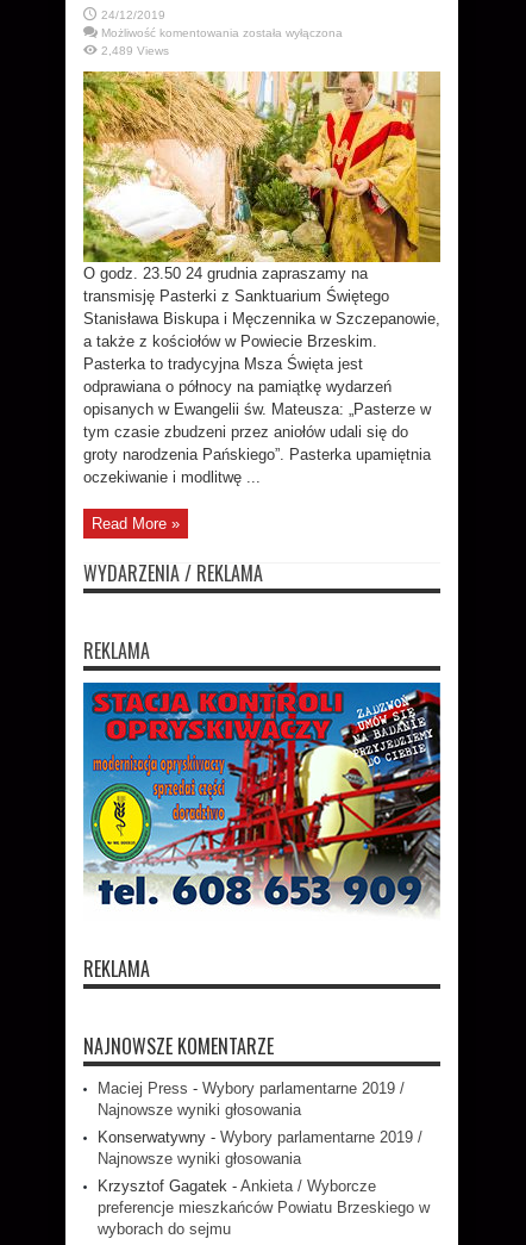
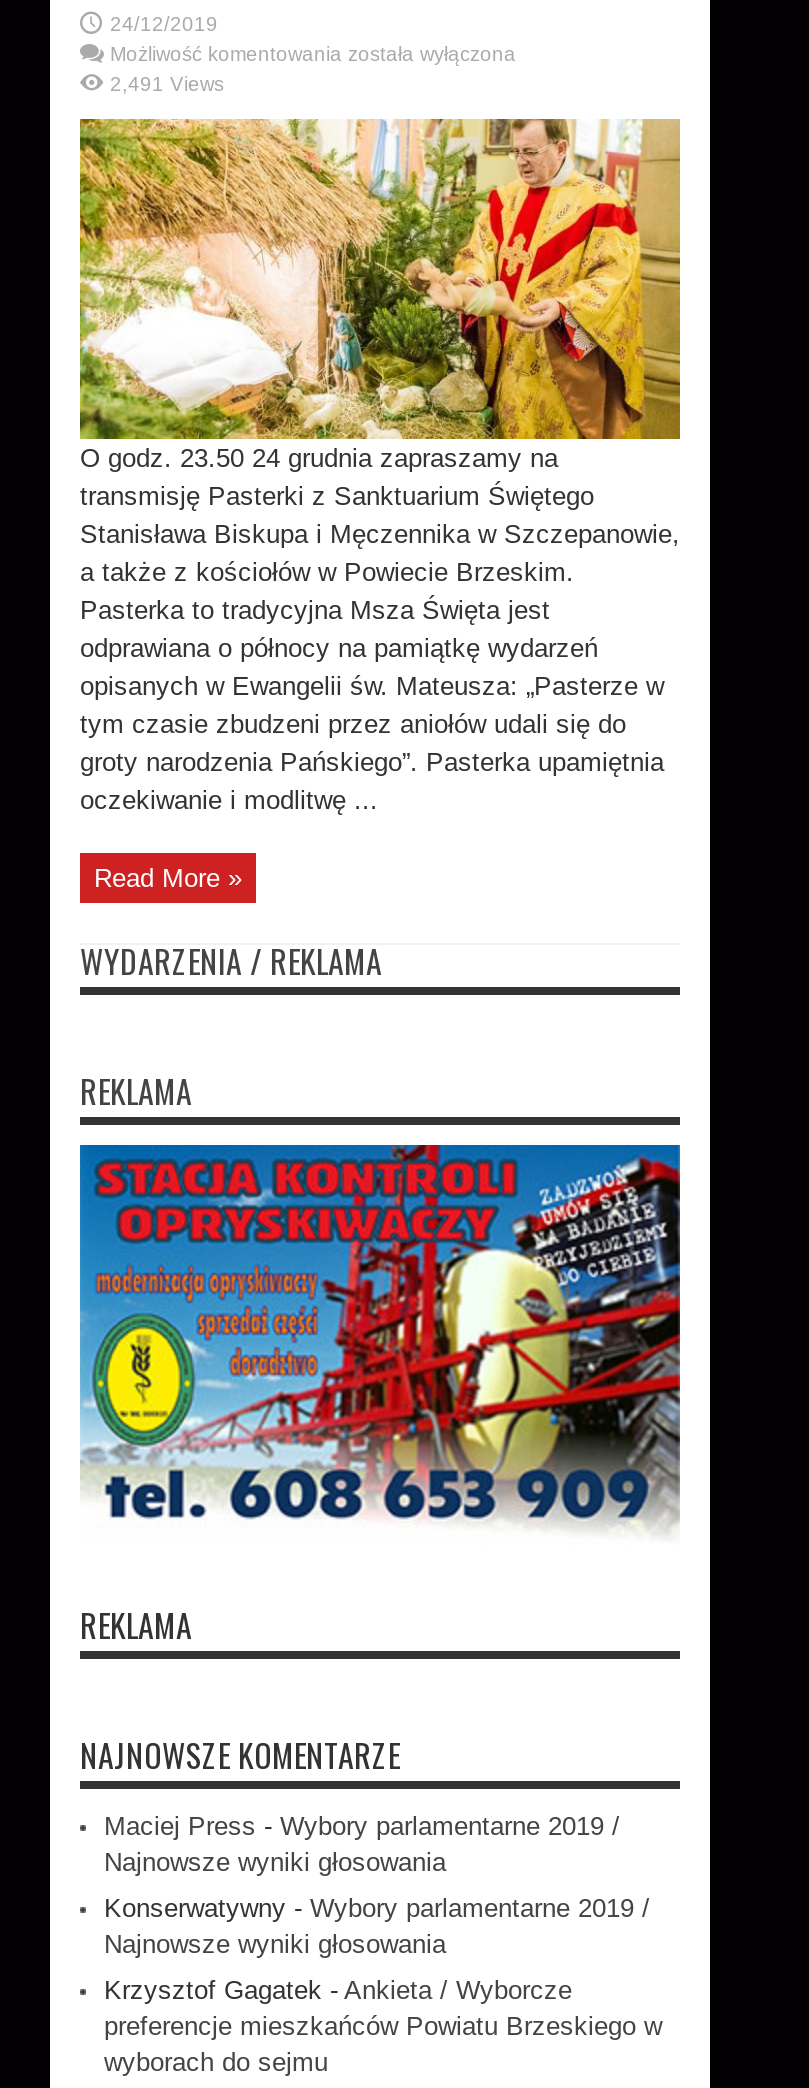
- 2,489 Views
+ 2,491 Views
